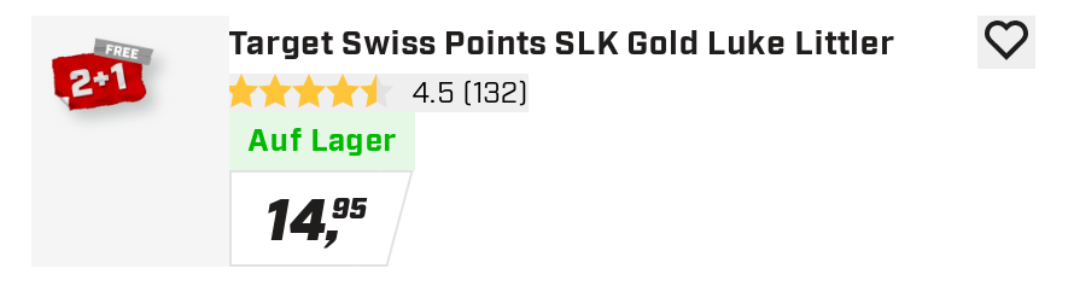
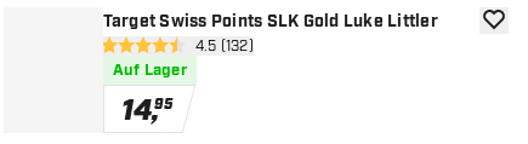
- [image]
